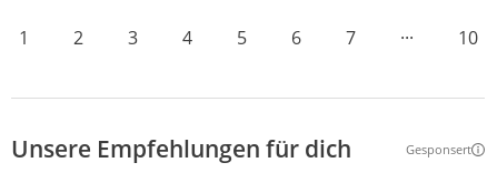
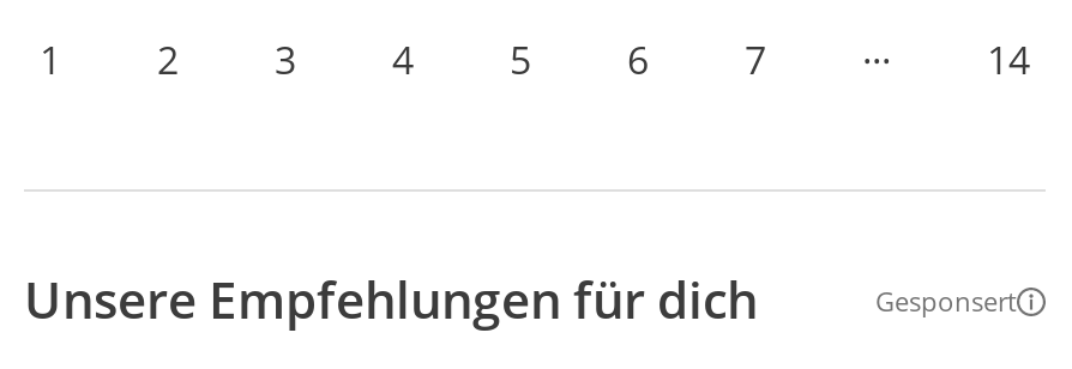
- 10
+ 14
